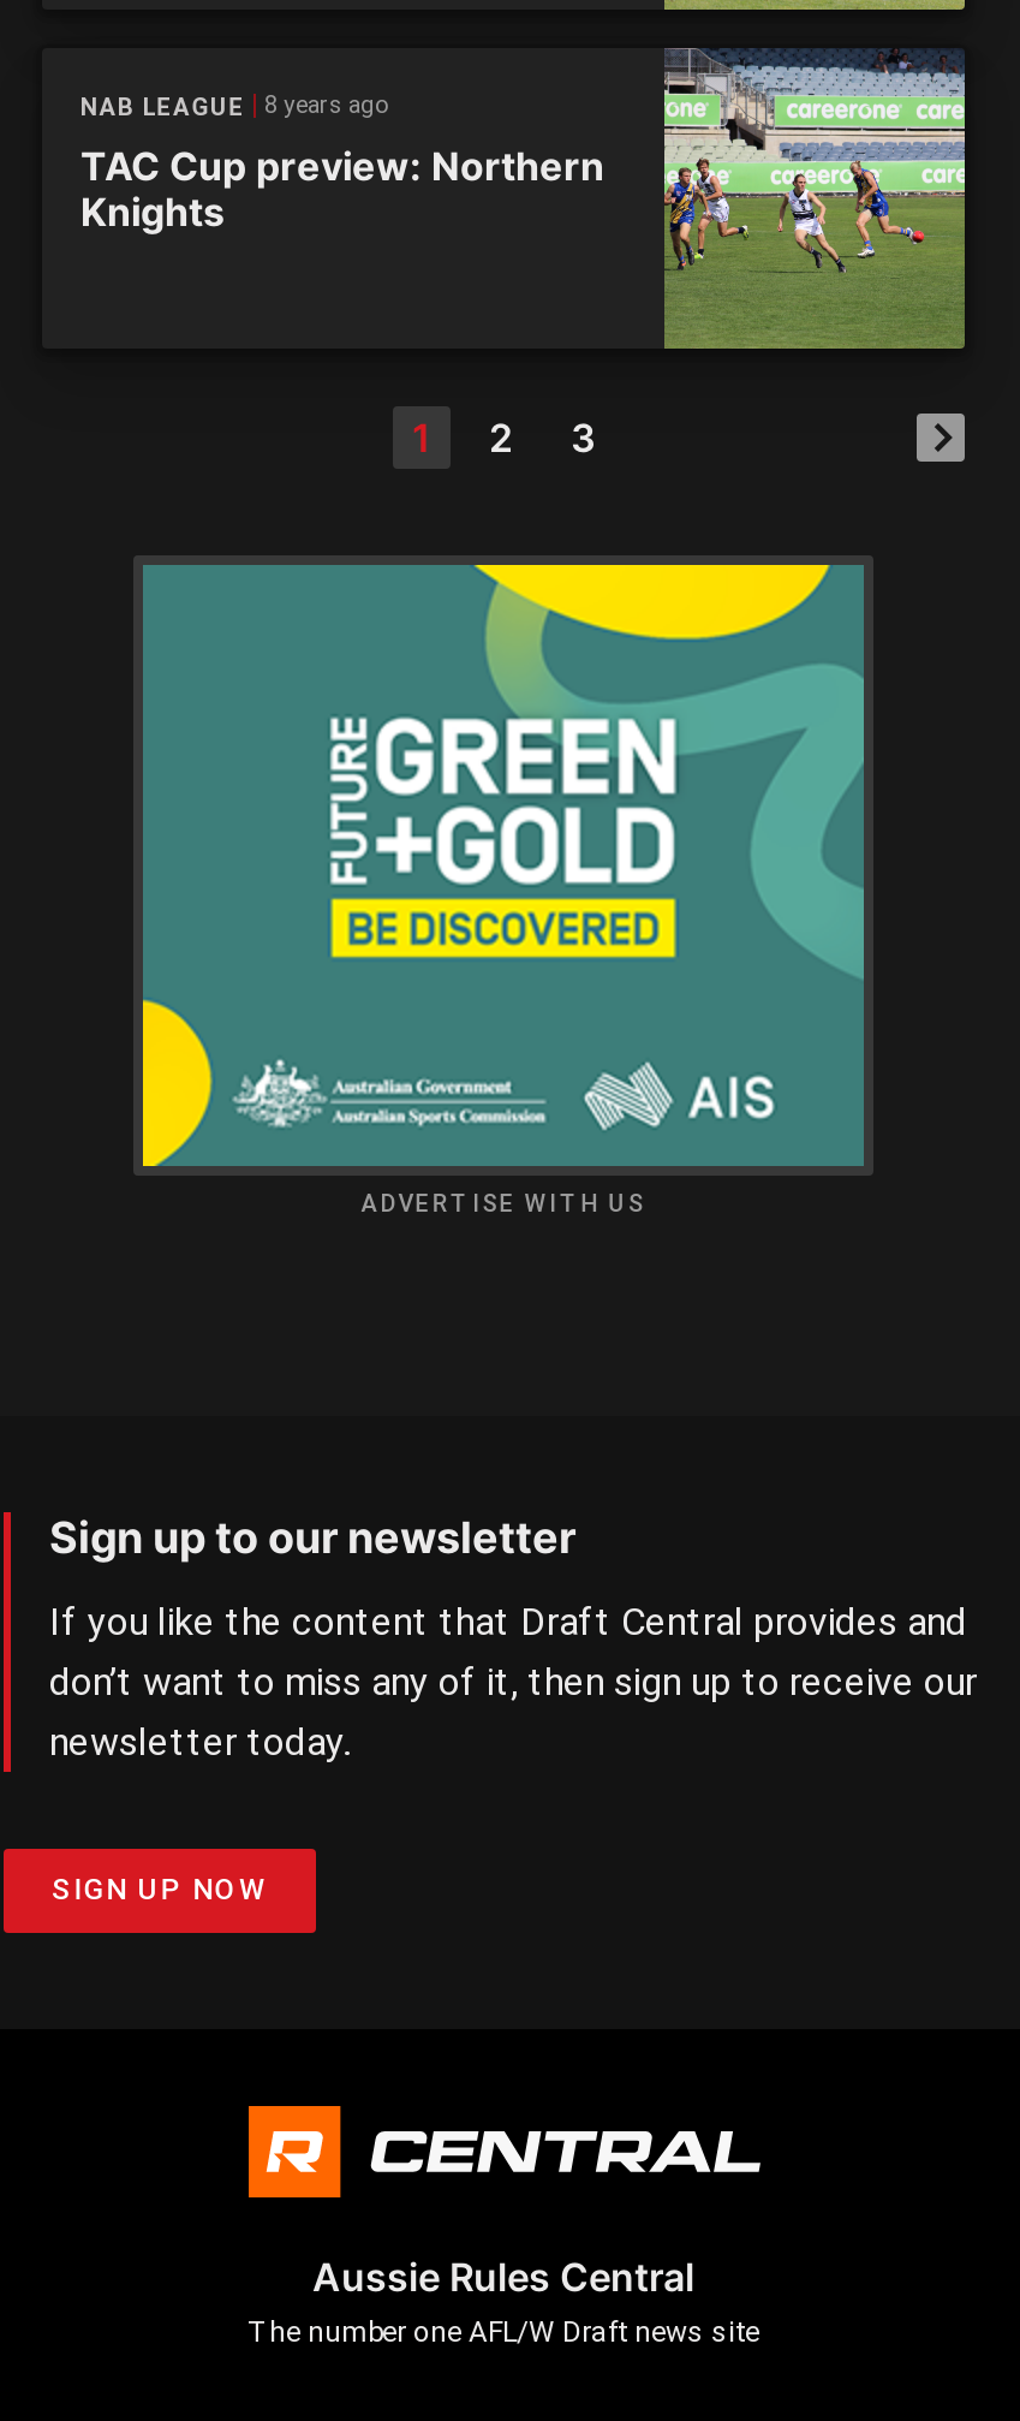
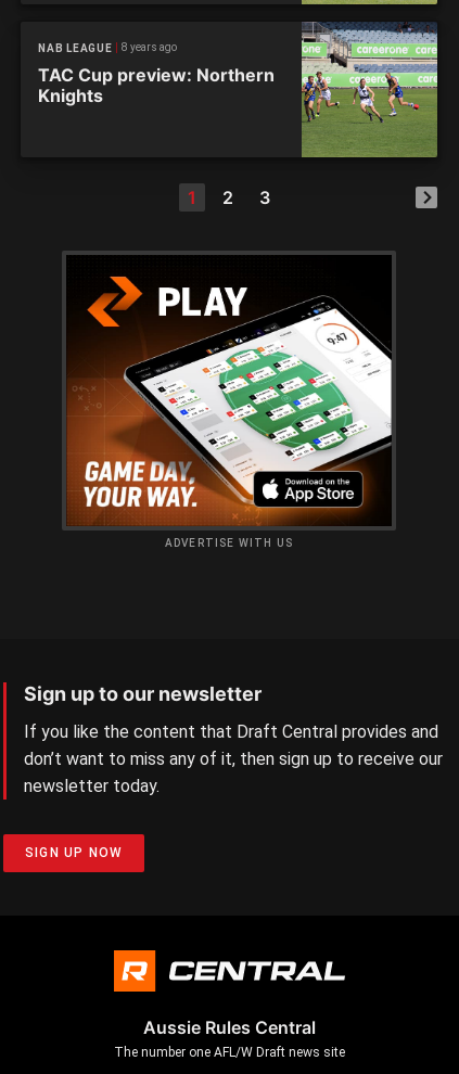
- [image]
+ [image]
